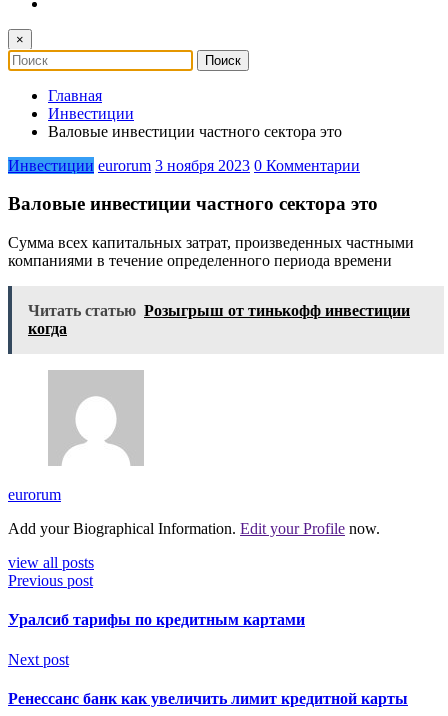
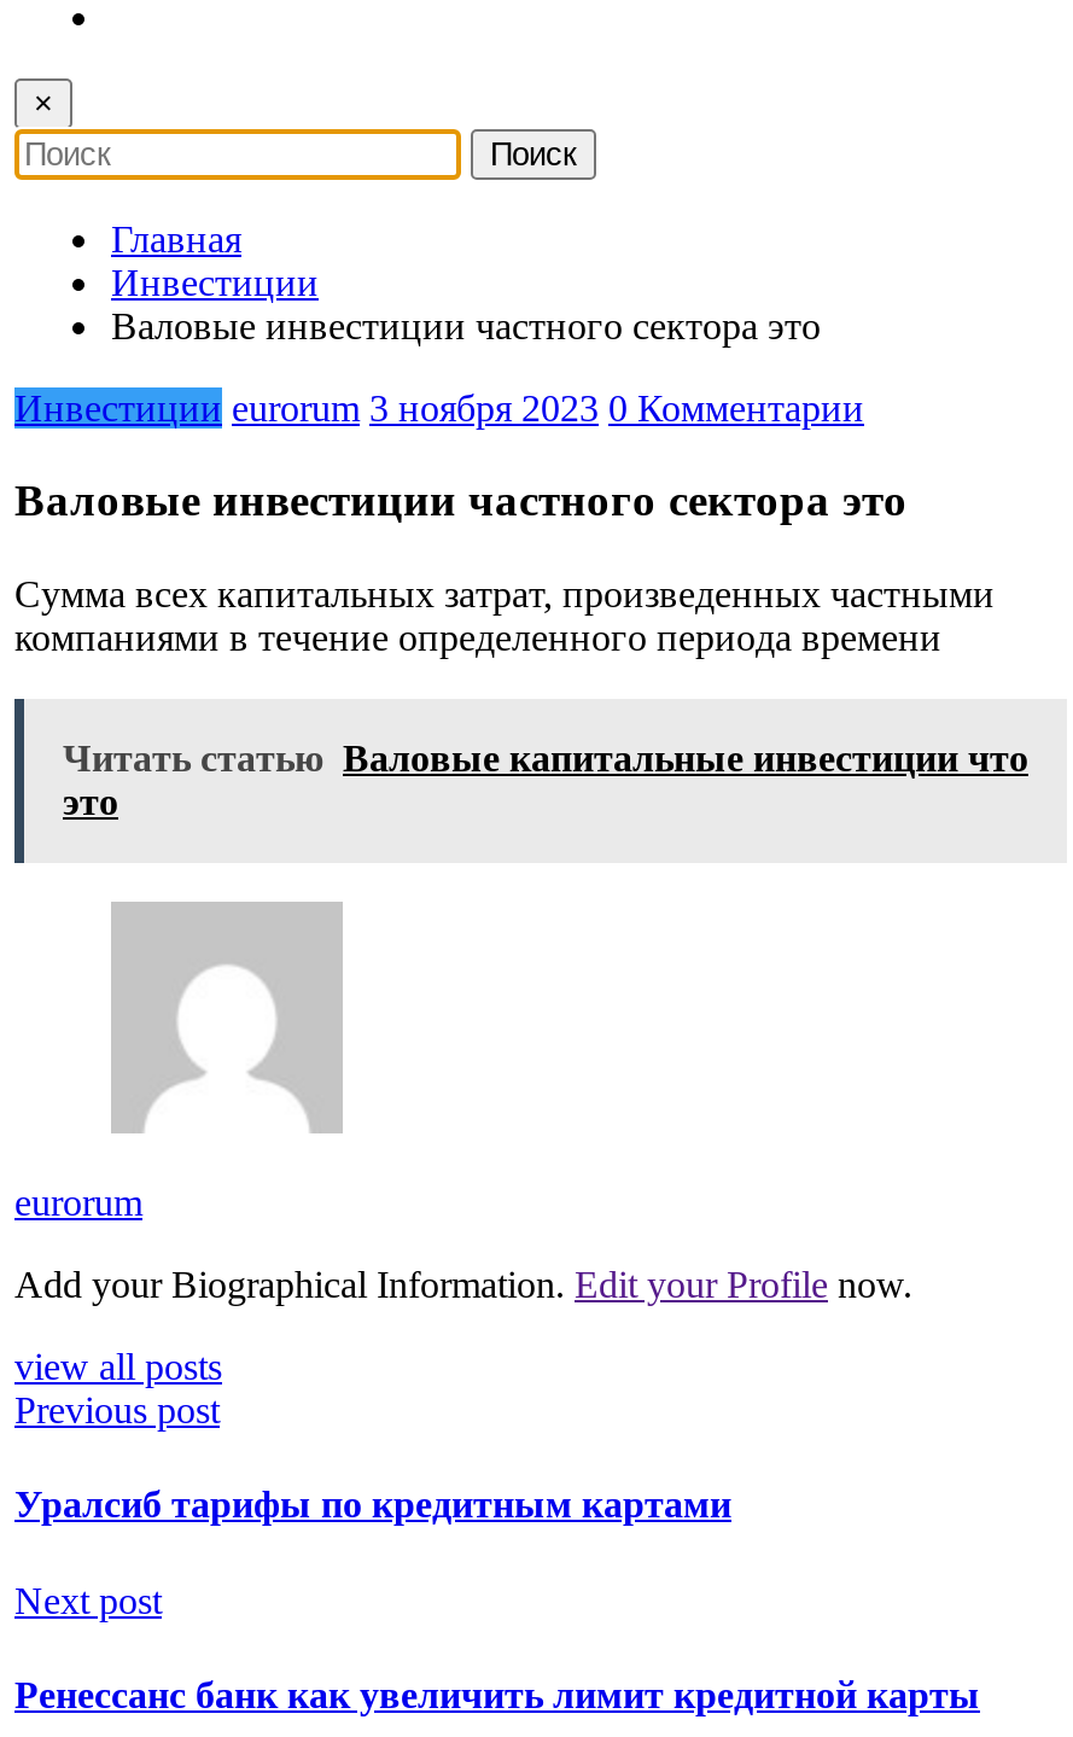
- Читать статью Розыгрыш от тинькофф инвестиции
- когда
+ Читать статью Валовые капитальные инвестиции что
+ это
